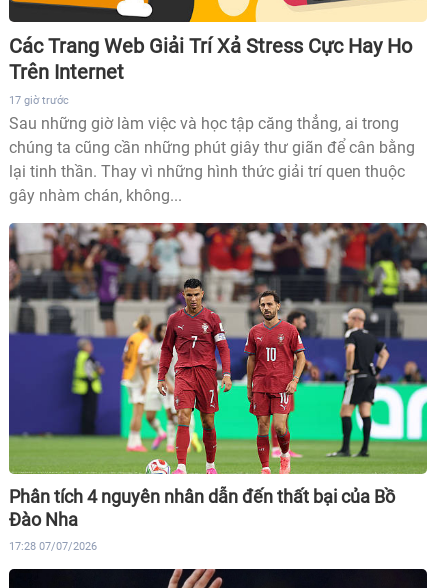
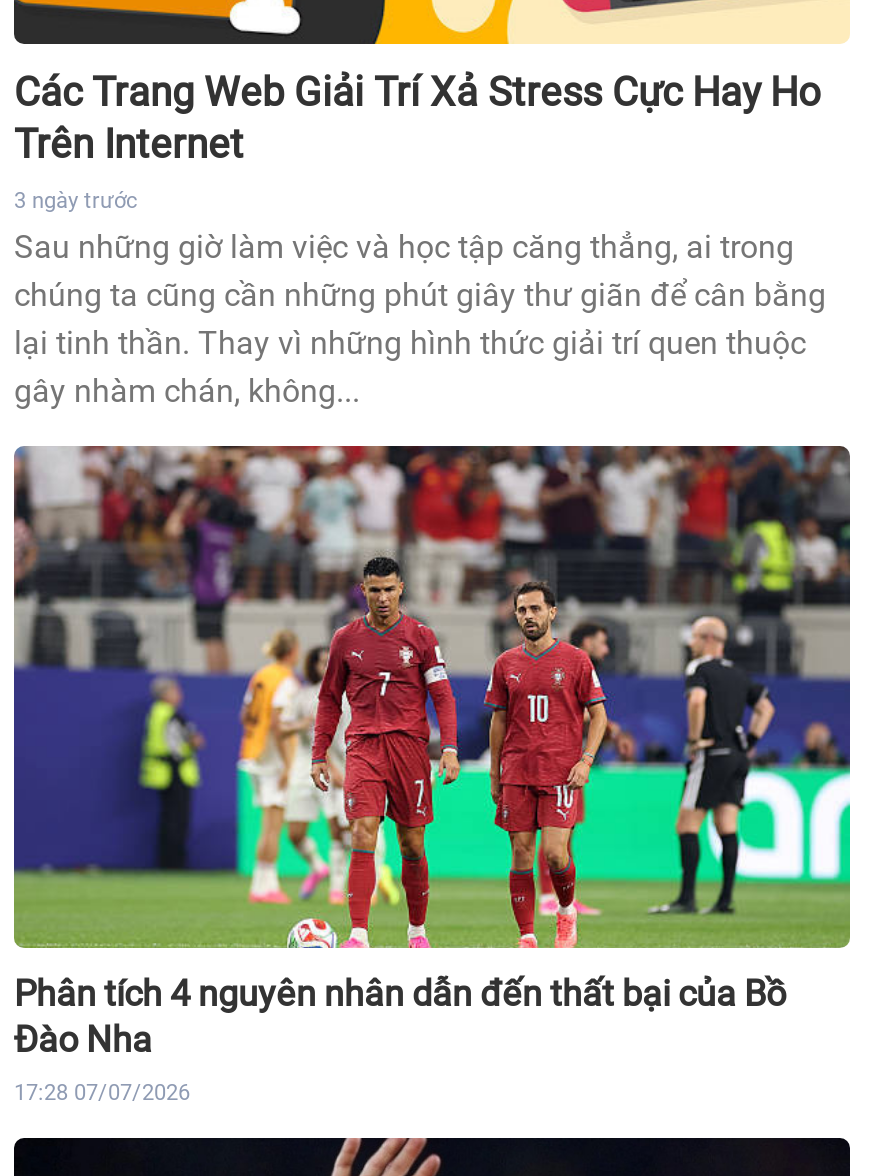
- 17 giờ trước
+ 3 ngày trước
